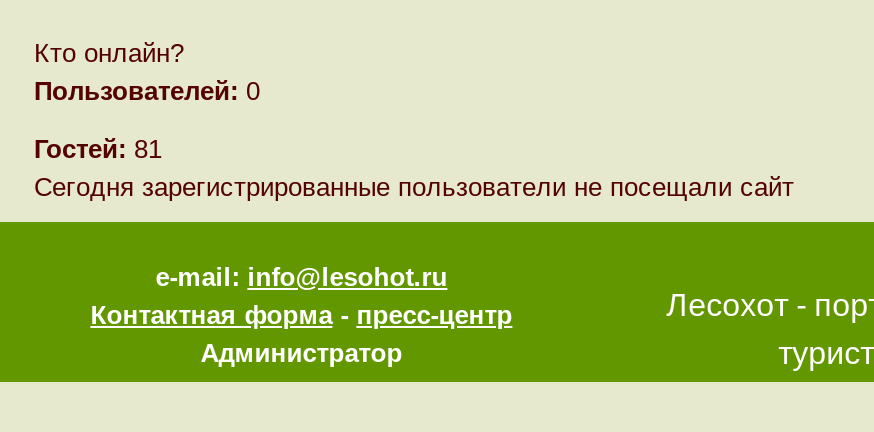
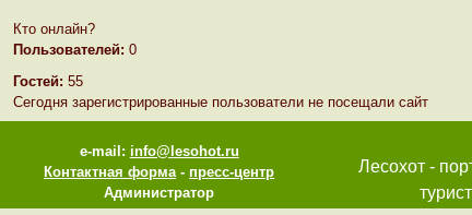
- Гостей: 81
+ Гостей: 55
